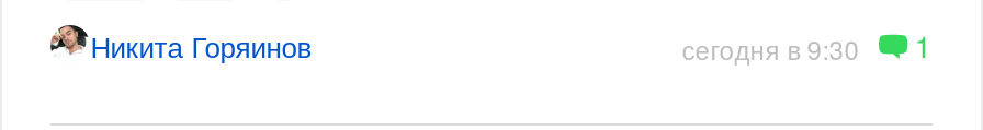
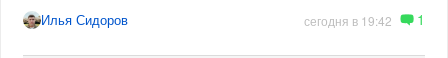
- Никита Горяинов
- сегодня в 9:30
+ Илья Сидоров
+ сегодня в 19:42
